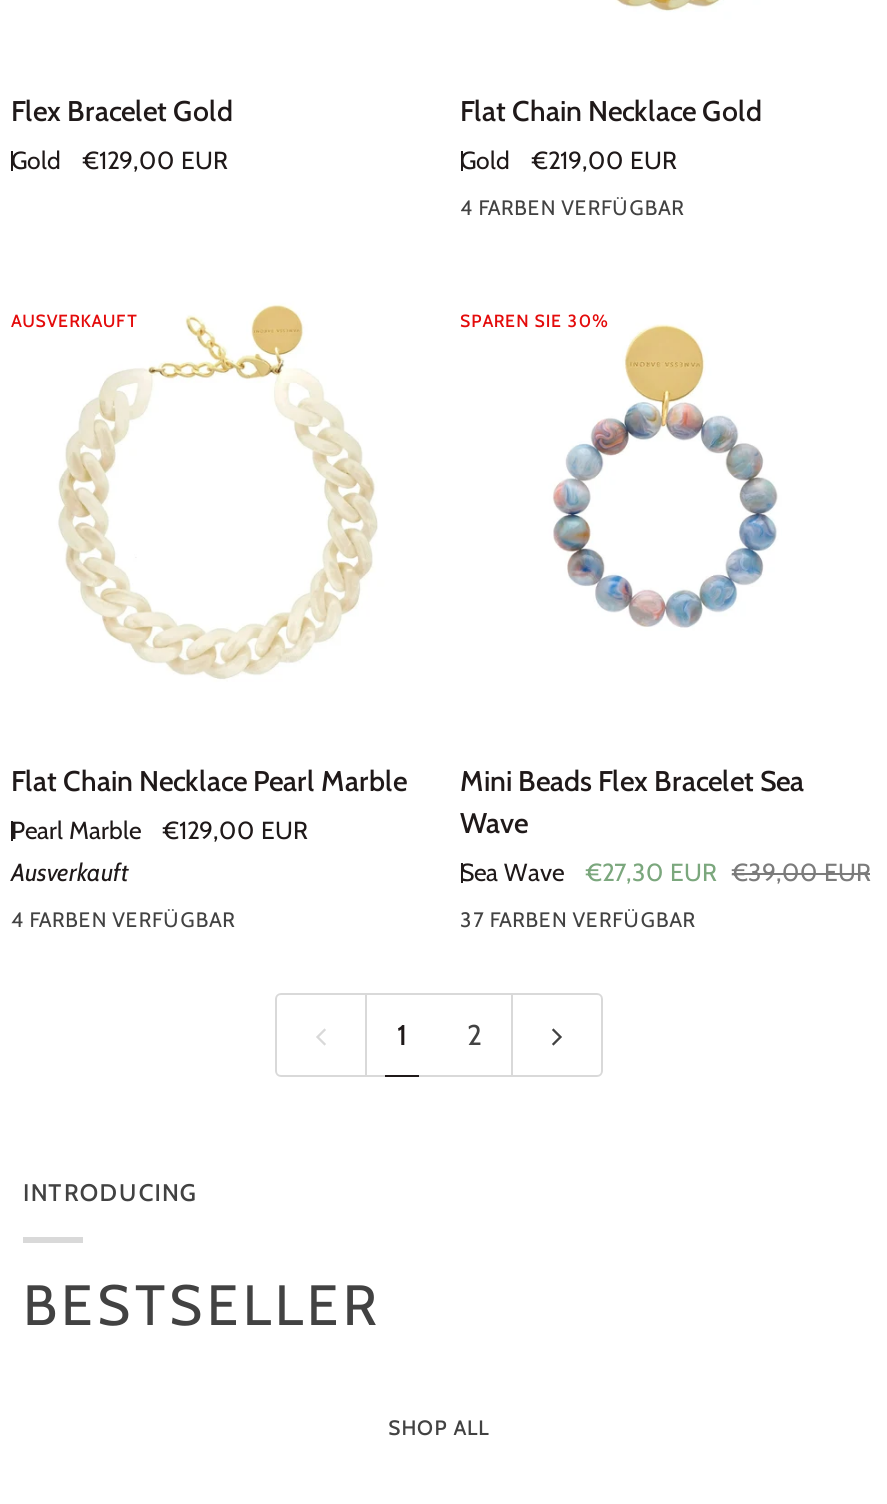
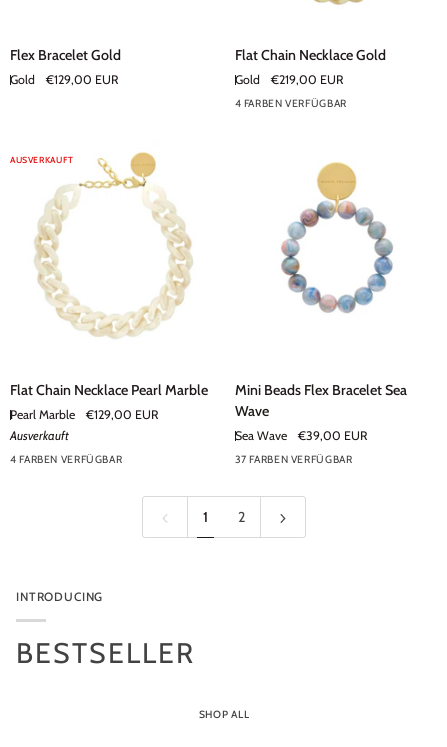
- SPAREN SIE 30%

- €27,30 EUR €39,00 EUR
+ €39,00 EUR
